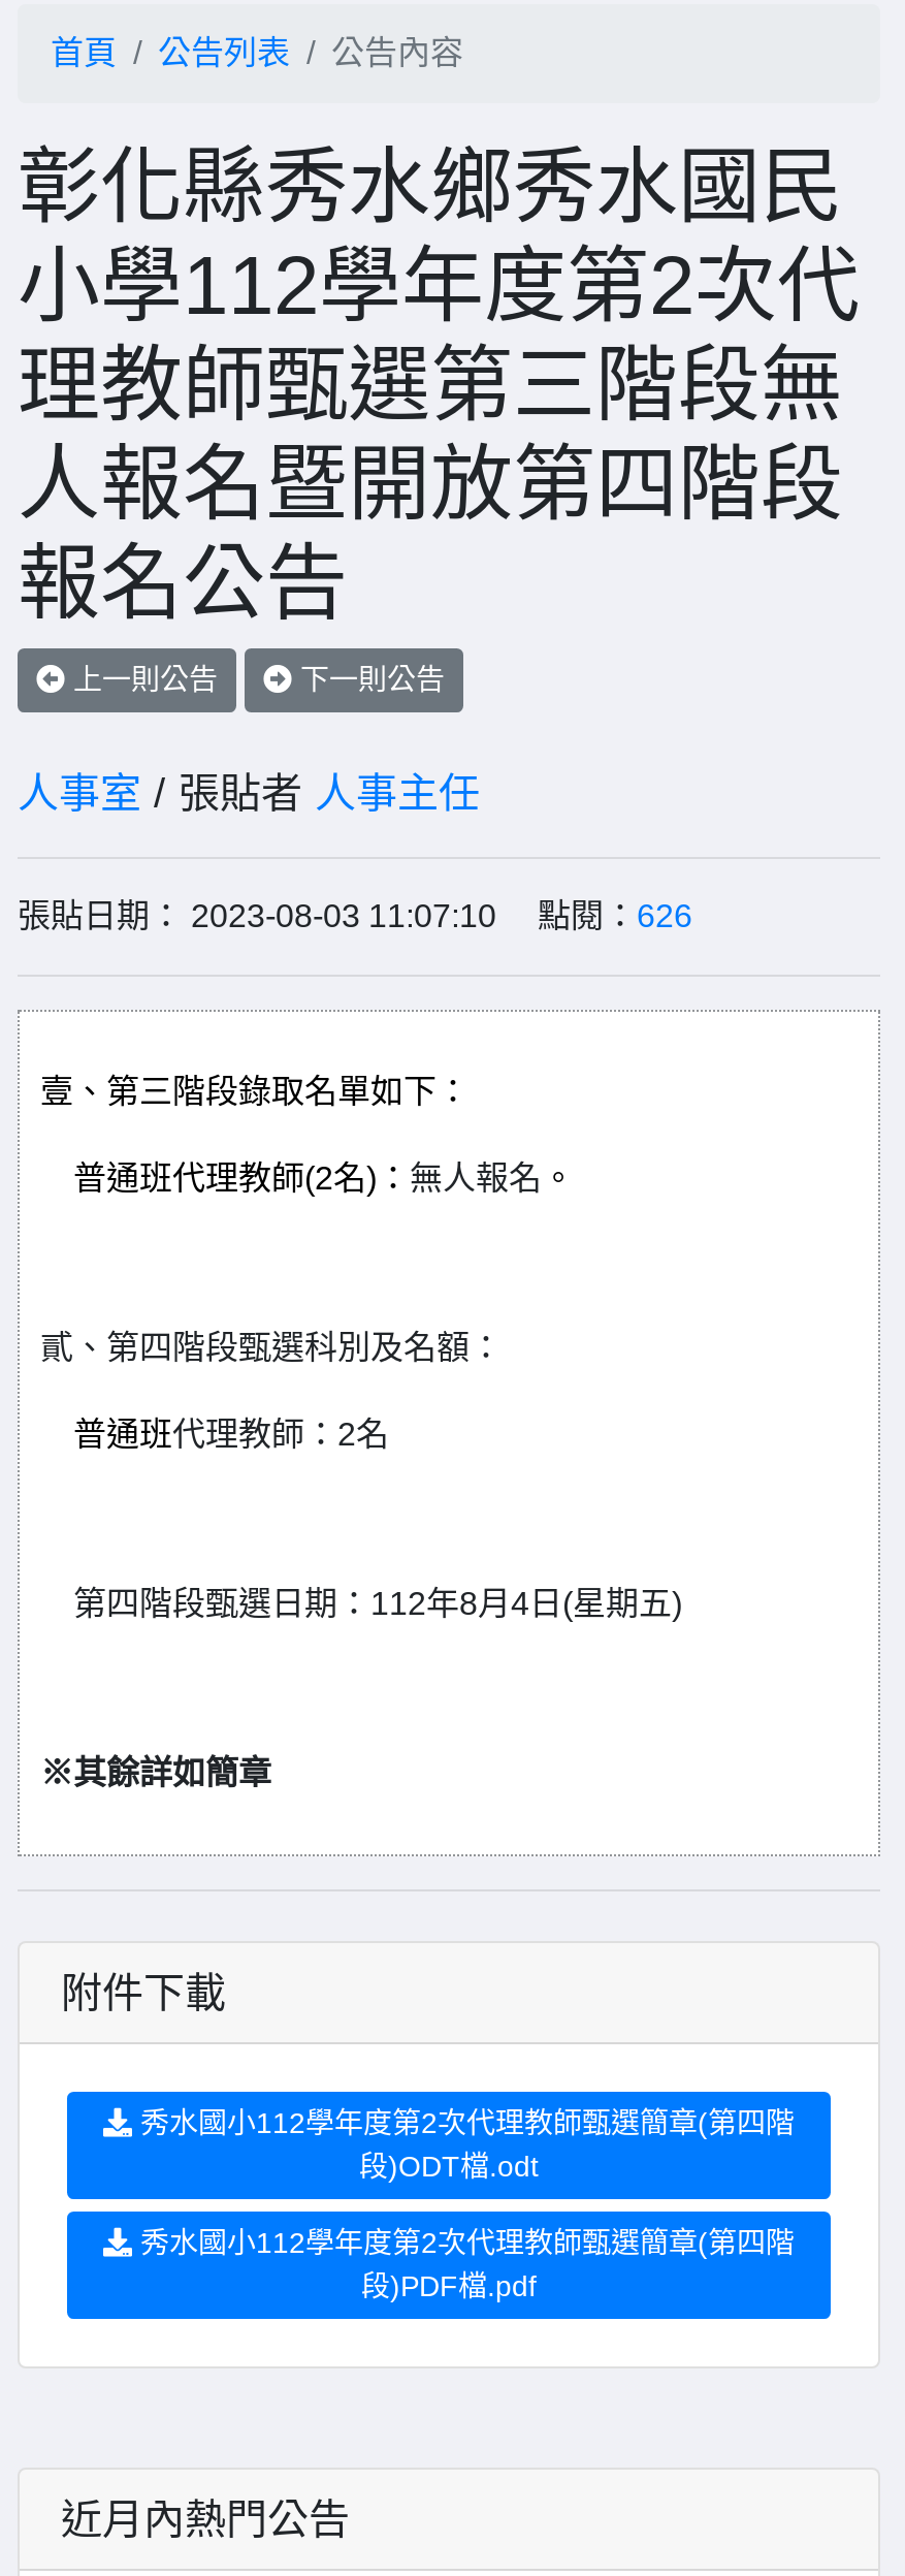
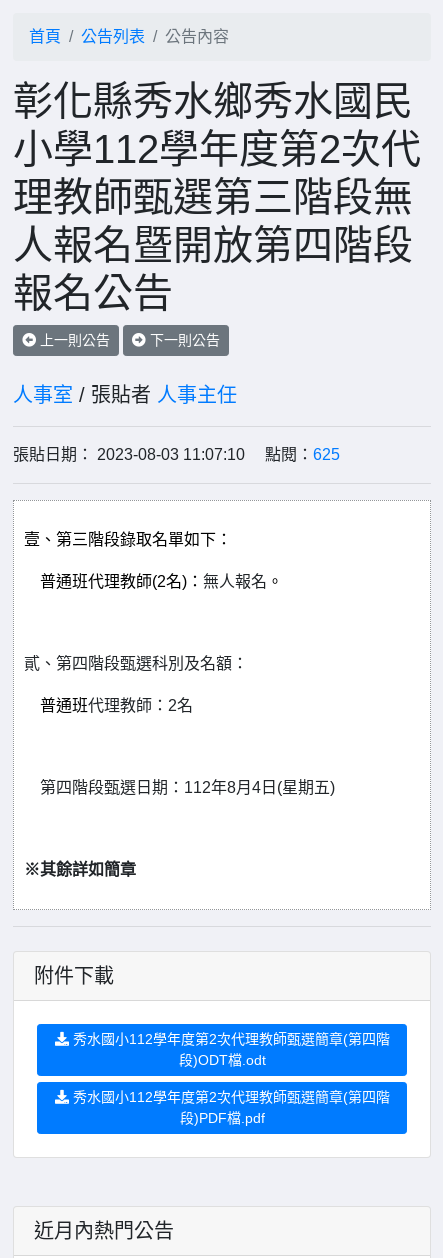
- 張貼日期： 2023-08-03 11:07:10 點閱：626
+ 張貼日期： 2023-08-03 11:07:10 點閱：625
